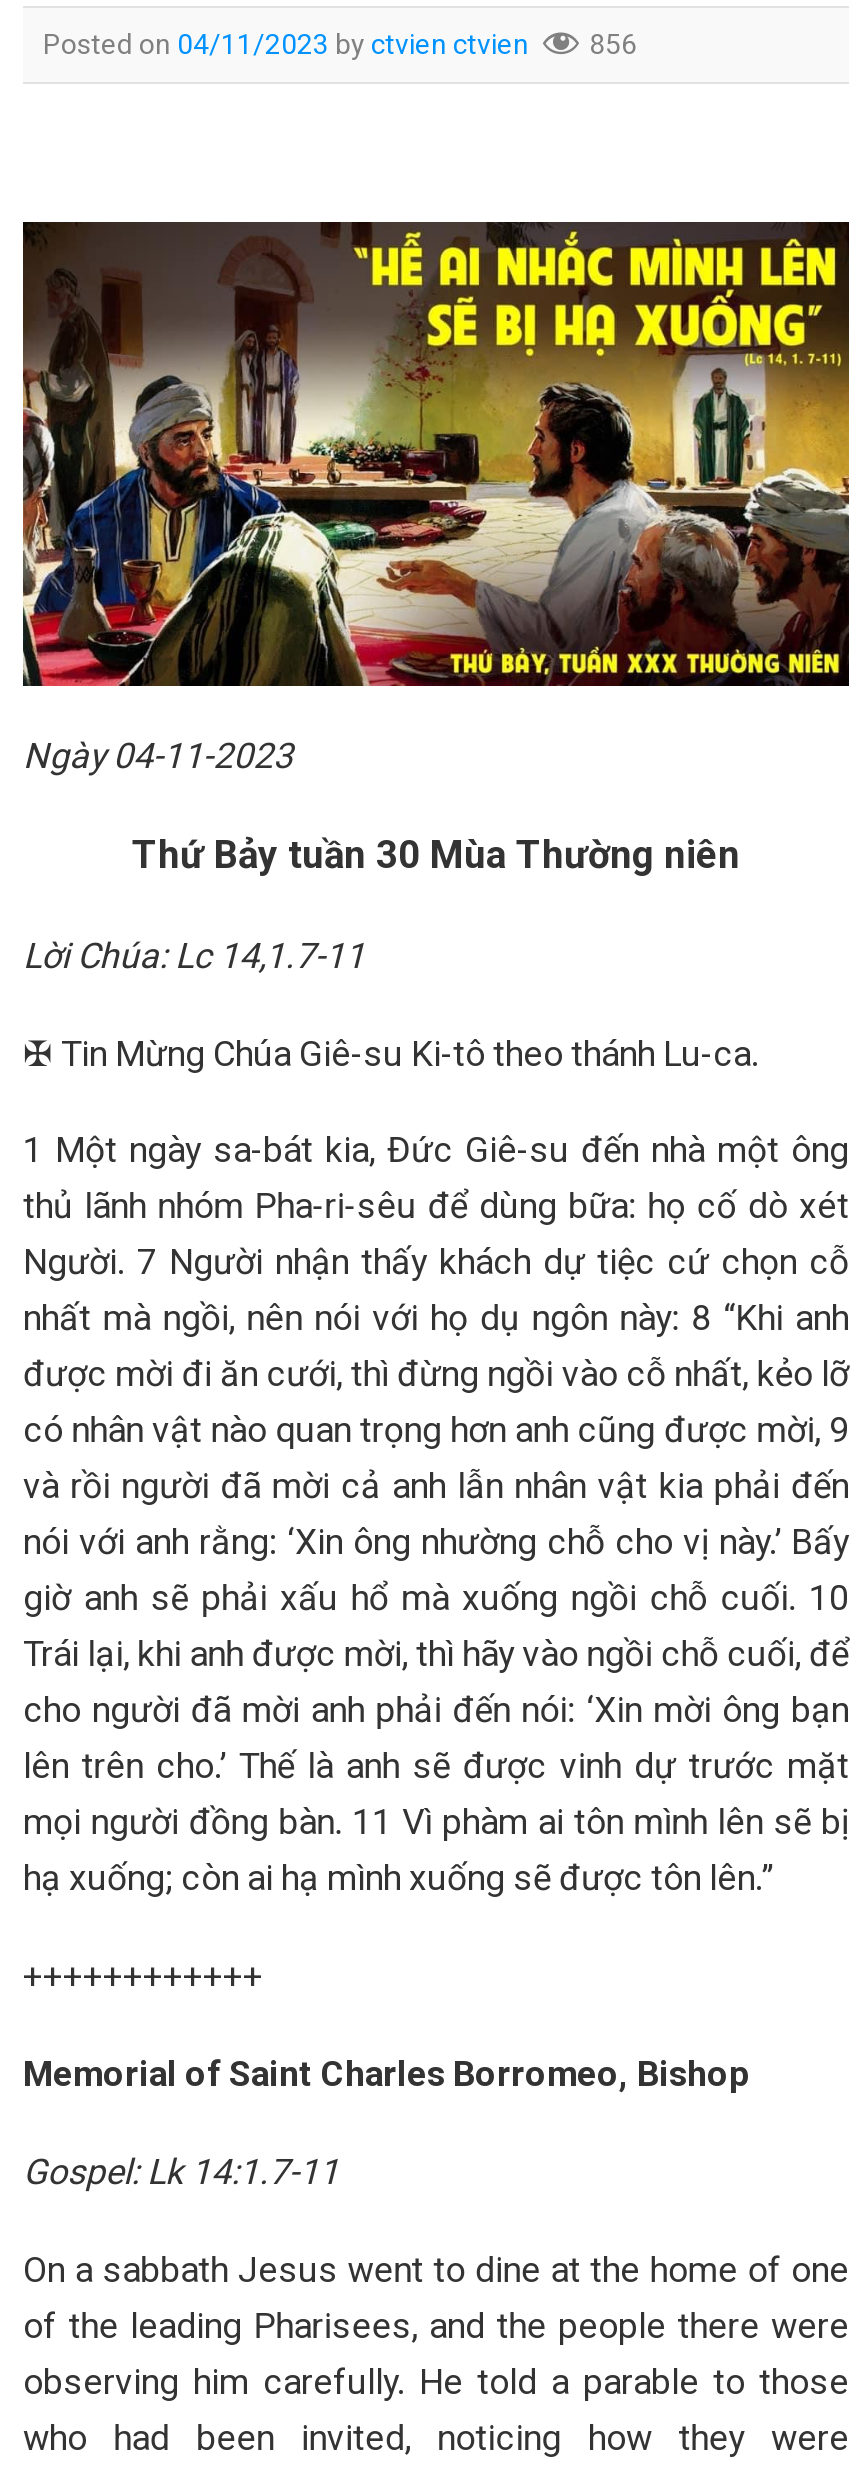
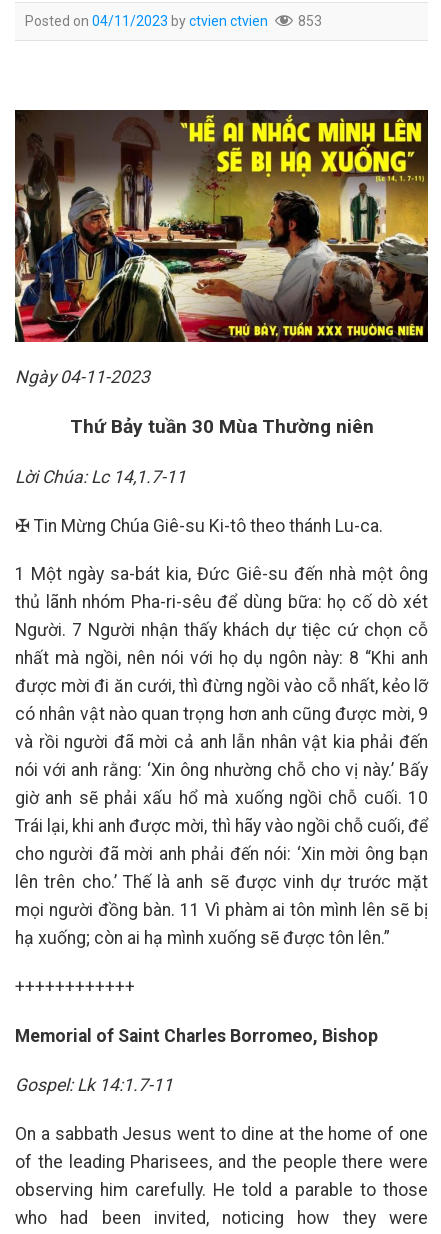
- Posted on 04/11/2023 by ctvien ctvien 856
+ Posted on 04/11/2023 by ctvien ctvien 853
